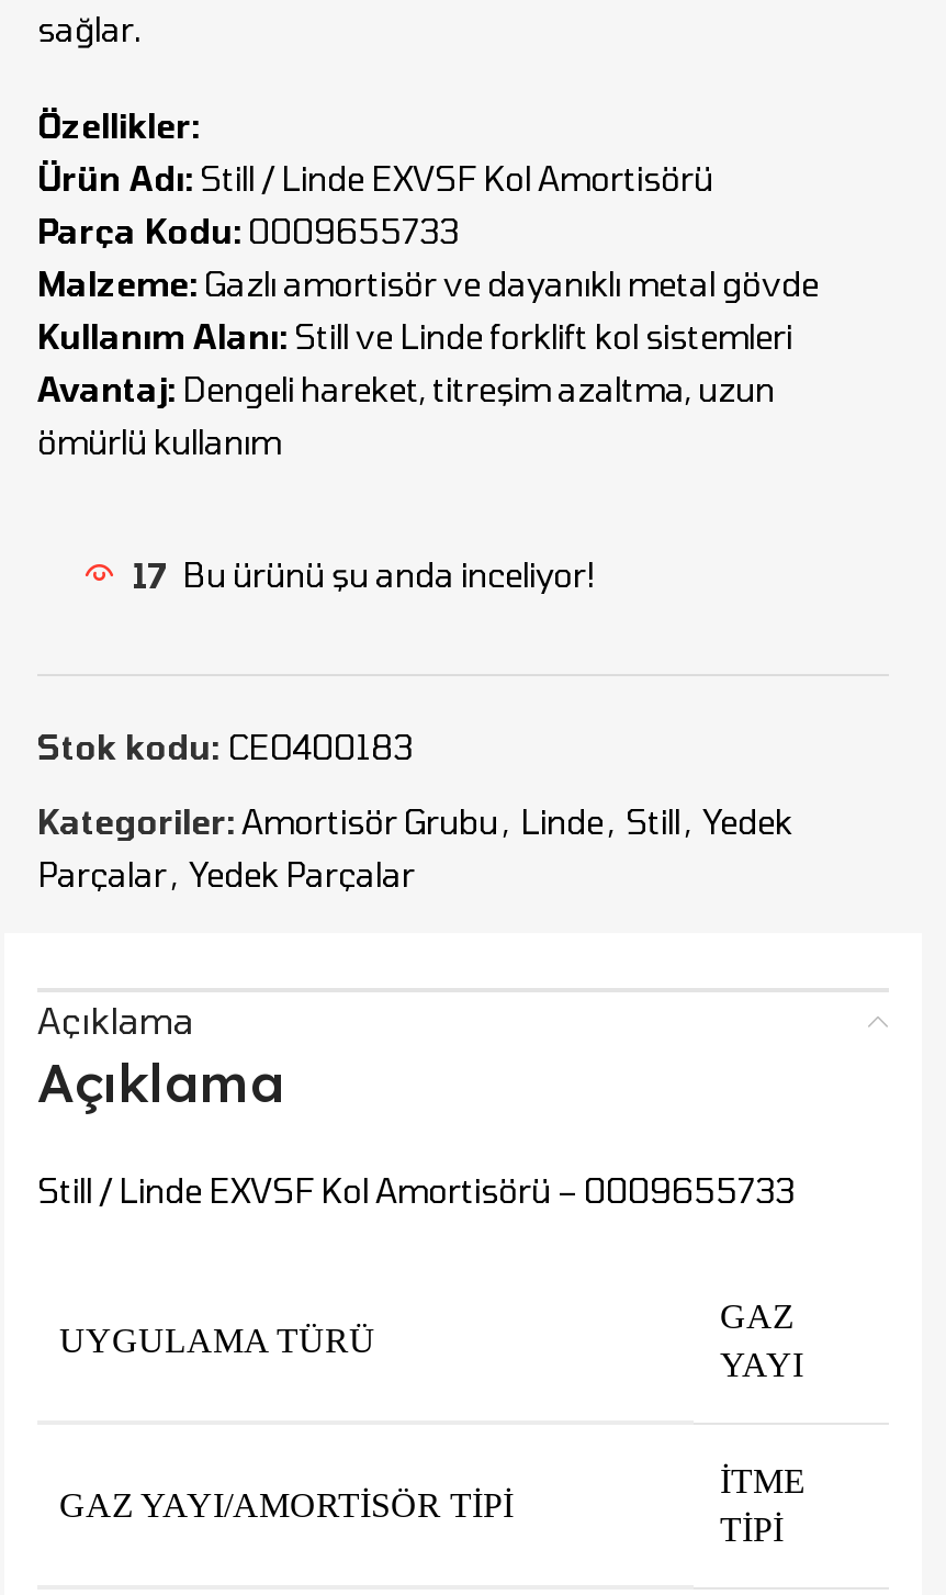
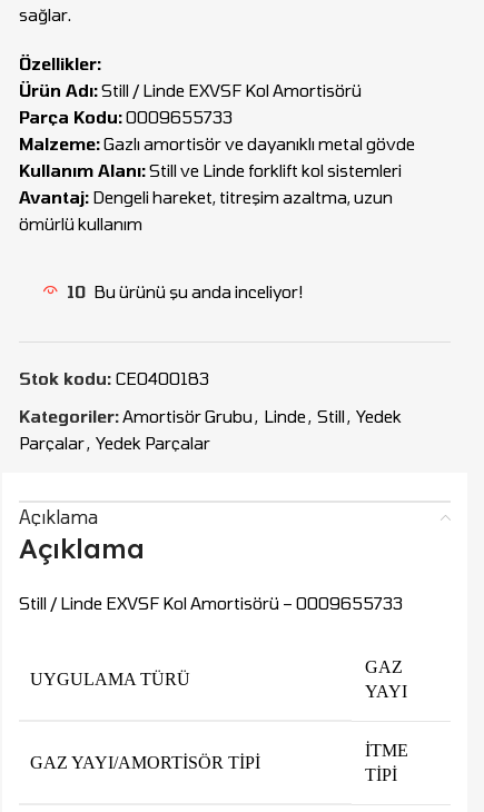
- 17 Bu ürünü şu anda inceliyor!
+ 10 Bu ürünü şu anda inceliyor!
